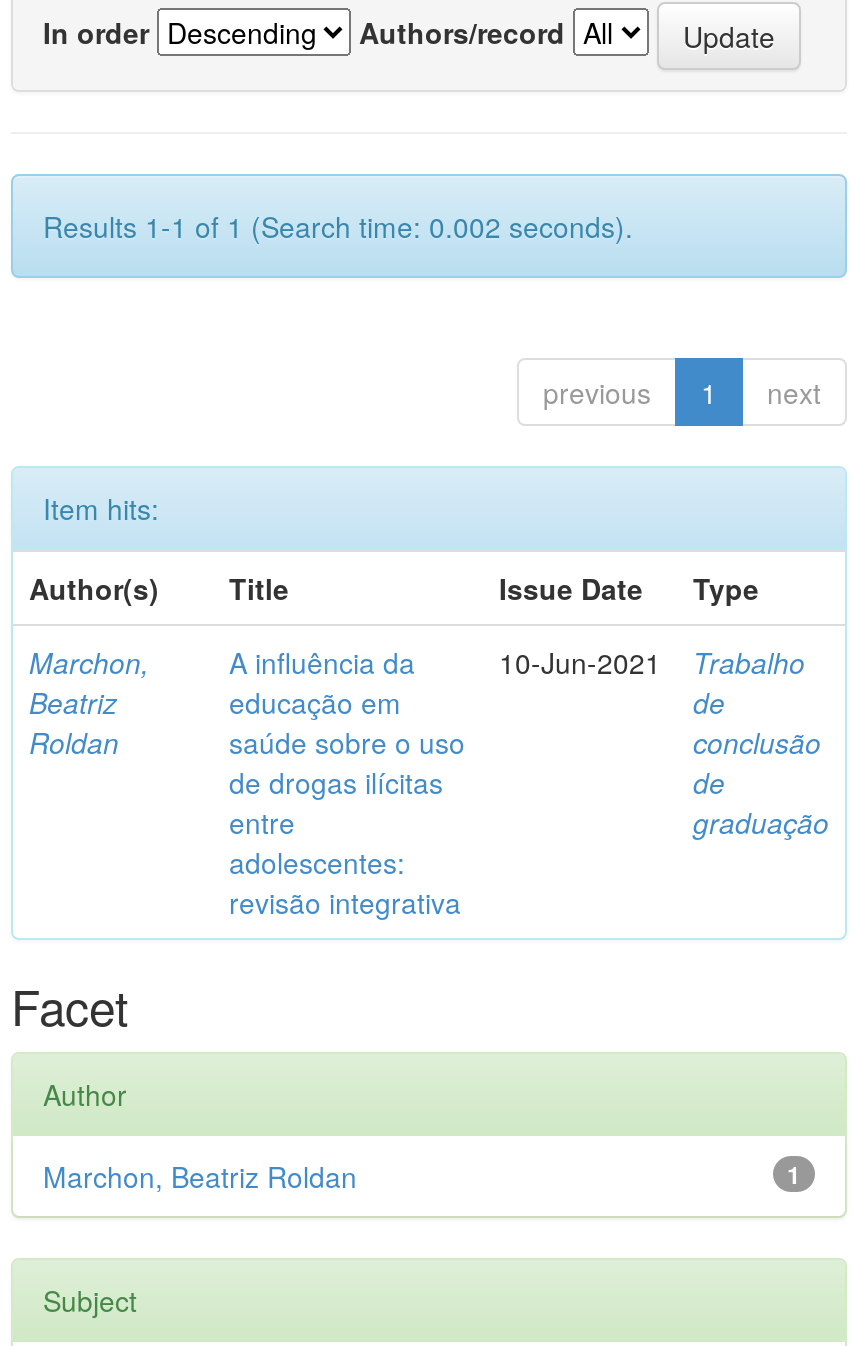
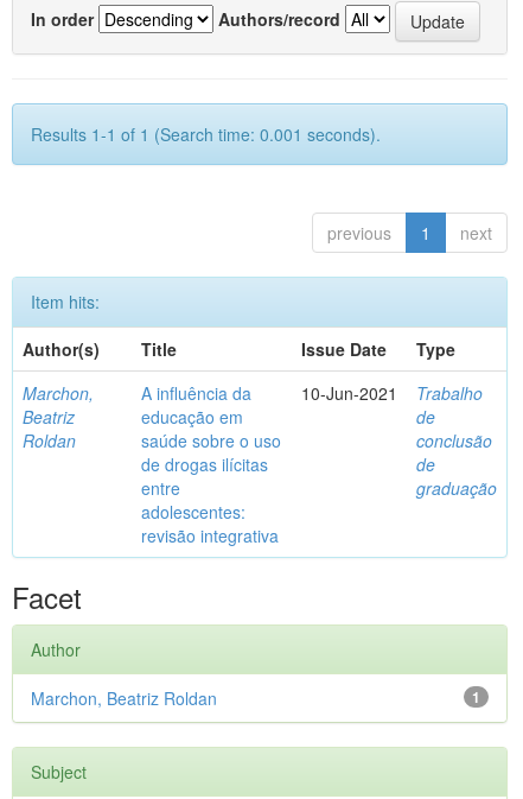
- Results 1-1 of 1 (Search time: 0.002 seconds).
+ Results 1-1 of 1 (Search time: 0.001 seconds).
